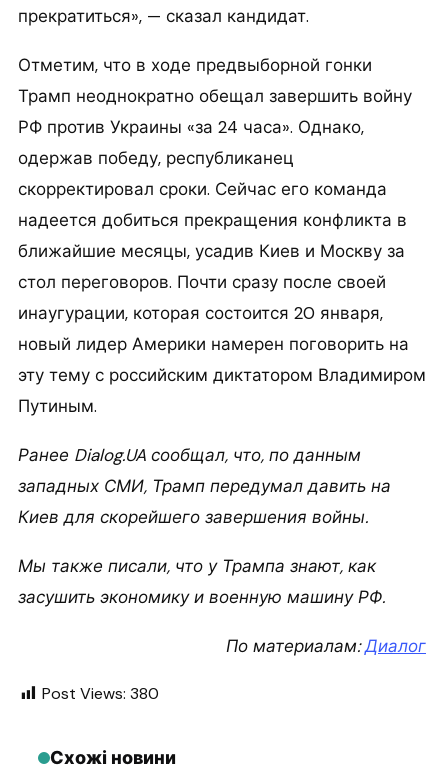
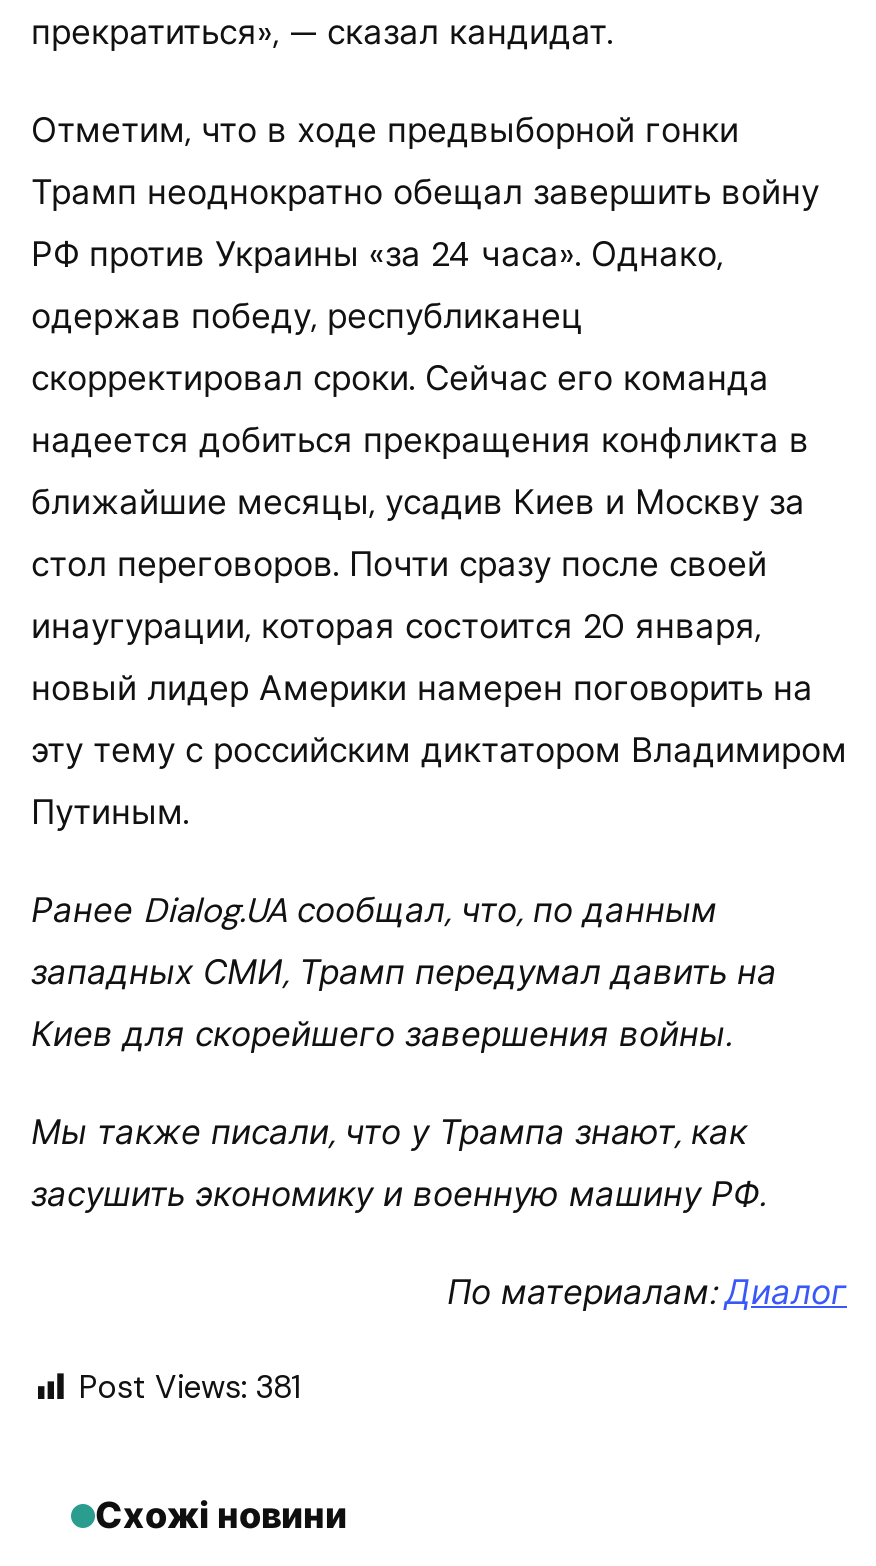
- Post Views: 380
+ Post Views: 381
